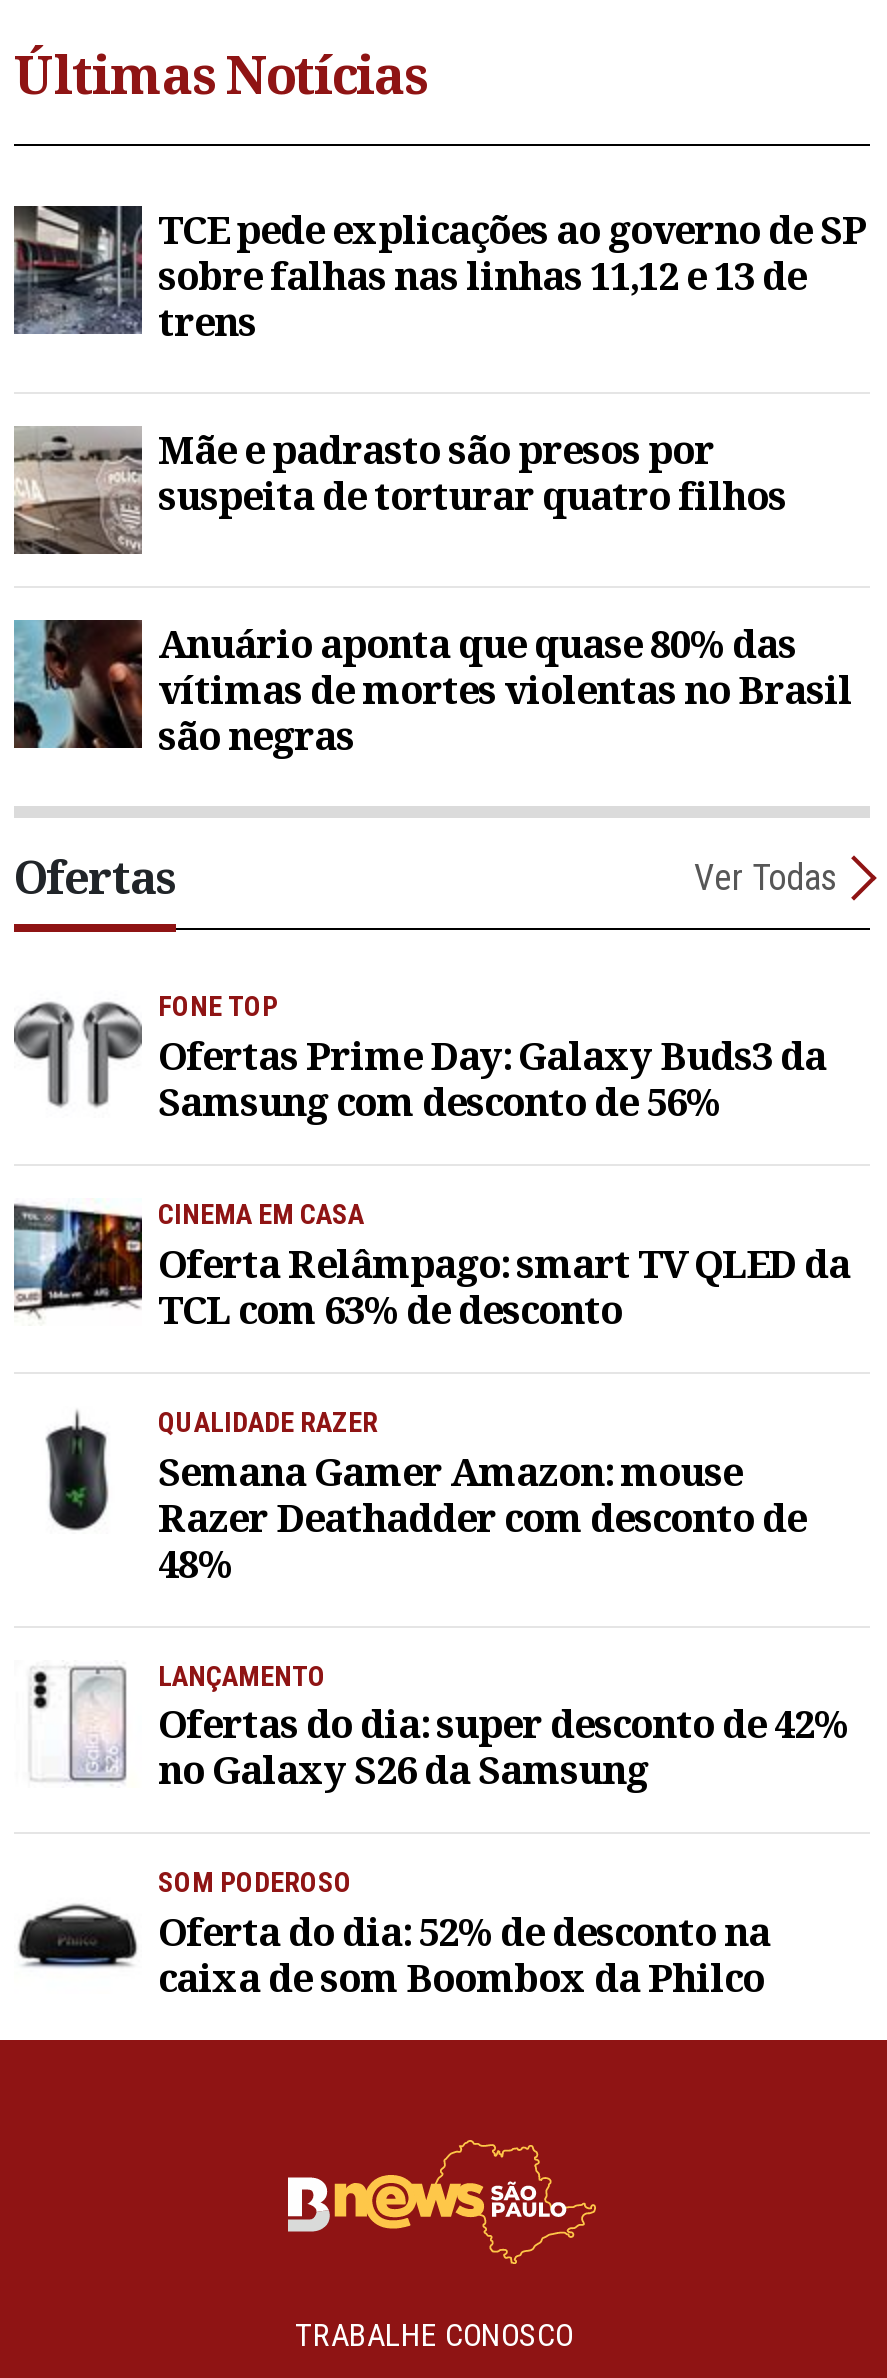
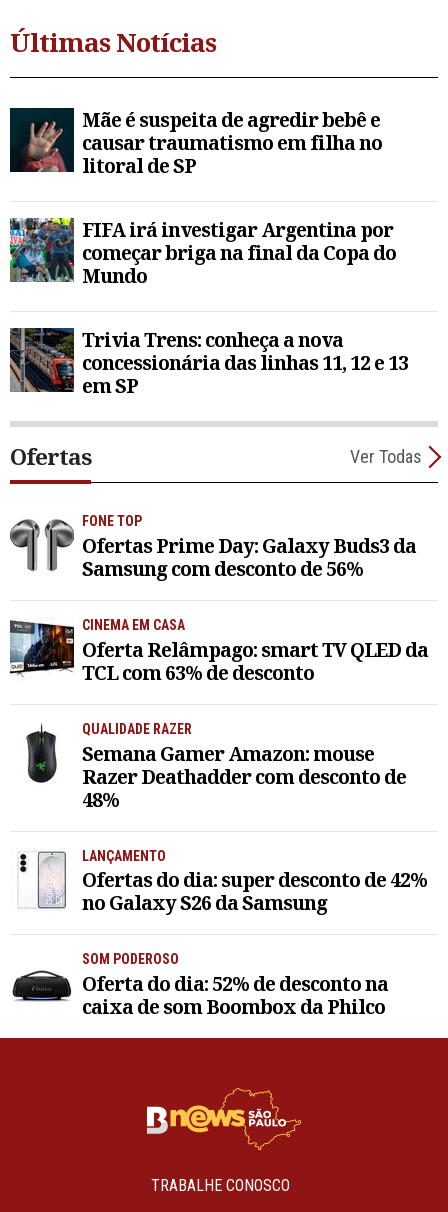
- [image]
- TCE pede explicações ao governo de SP
- sobre falhas nas linhas 11,12 e 13 de
- trens
+ [image]
+ Mãe é suspeita de agredir bebê e
+ causar traumatismo em filha no
+ litoral de SP

- [image]
- Mãe e padrasto são presos por
- suspeita de torturar quatro filhos
+ [image]
+ FIFA irá investigar Argentina por
+ começar briga na final da Copa do
+ Mundo

- [image]
- Anuário aponta que quase 80% das
- vítimas de mortes violentas no Brasil
- são negras
+ [image]
+ Trivia Trens: conheça a nova
+ concessionária das linhas 11, 12 e 13
+ em SP
